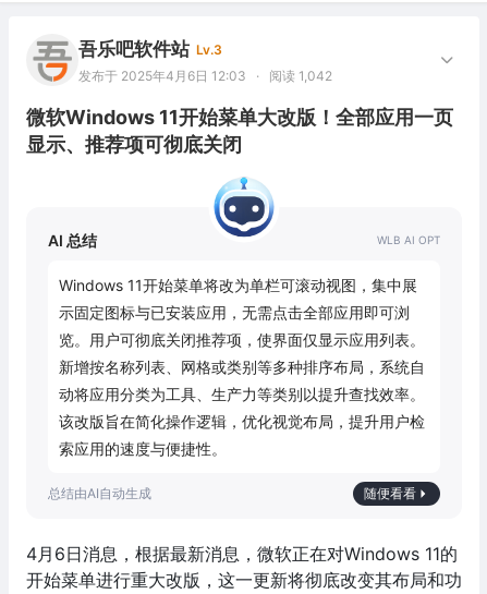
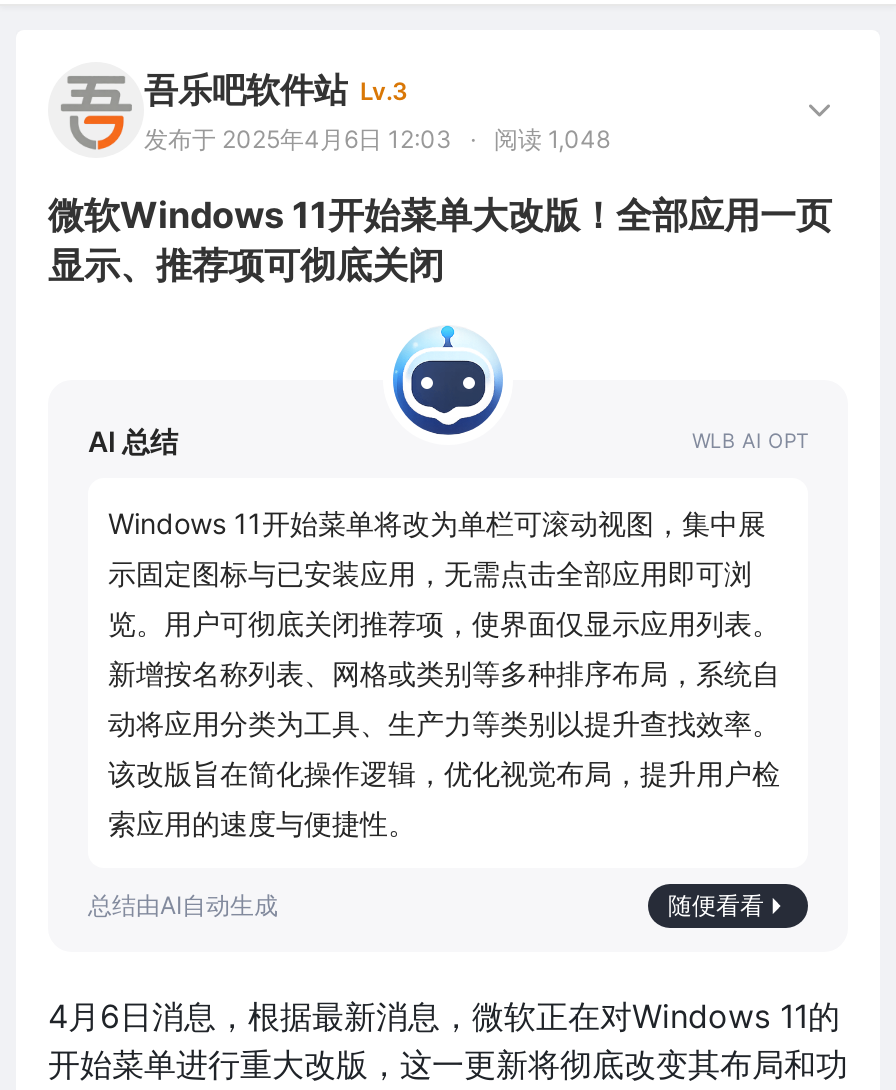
- 发布于 2025年4月6日 12:03 · 阅读 1,042
+ 发布于 2025年4月6日 12:03 · 阅读 1,048
